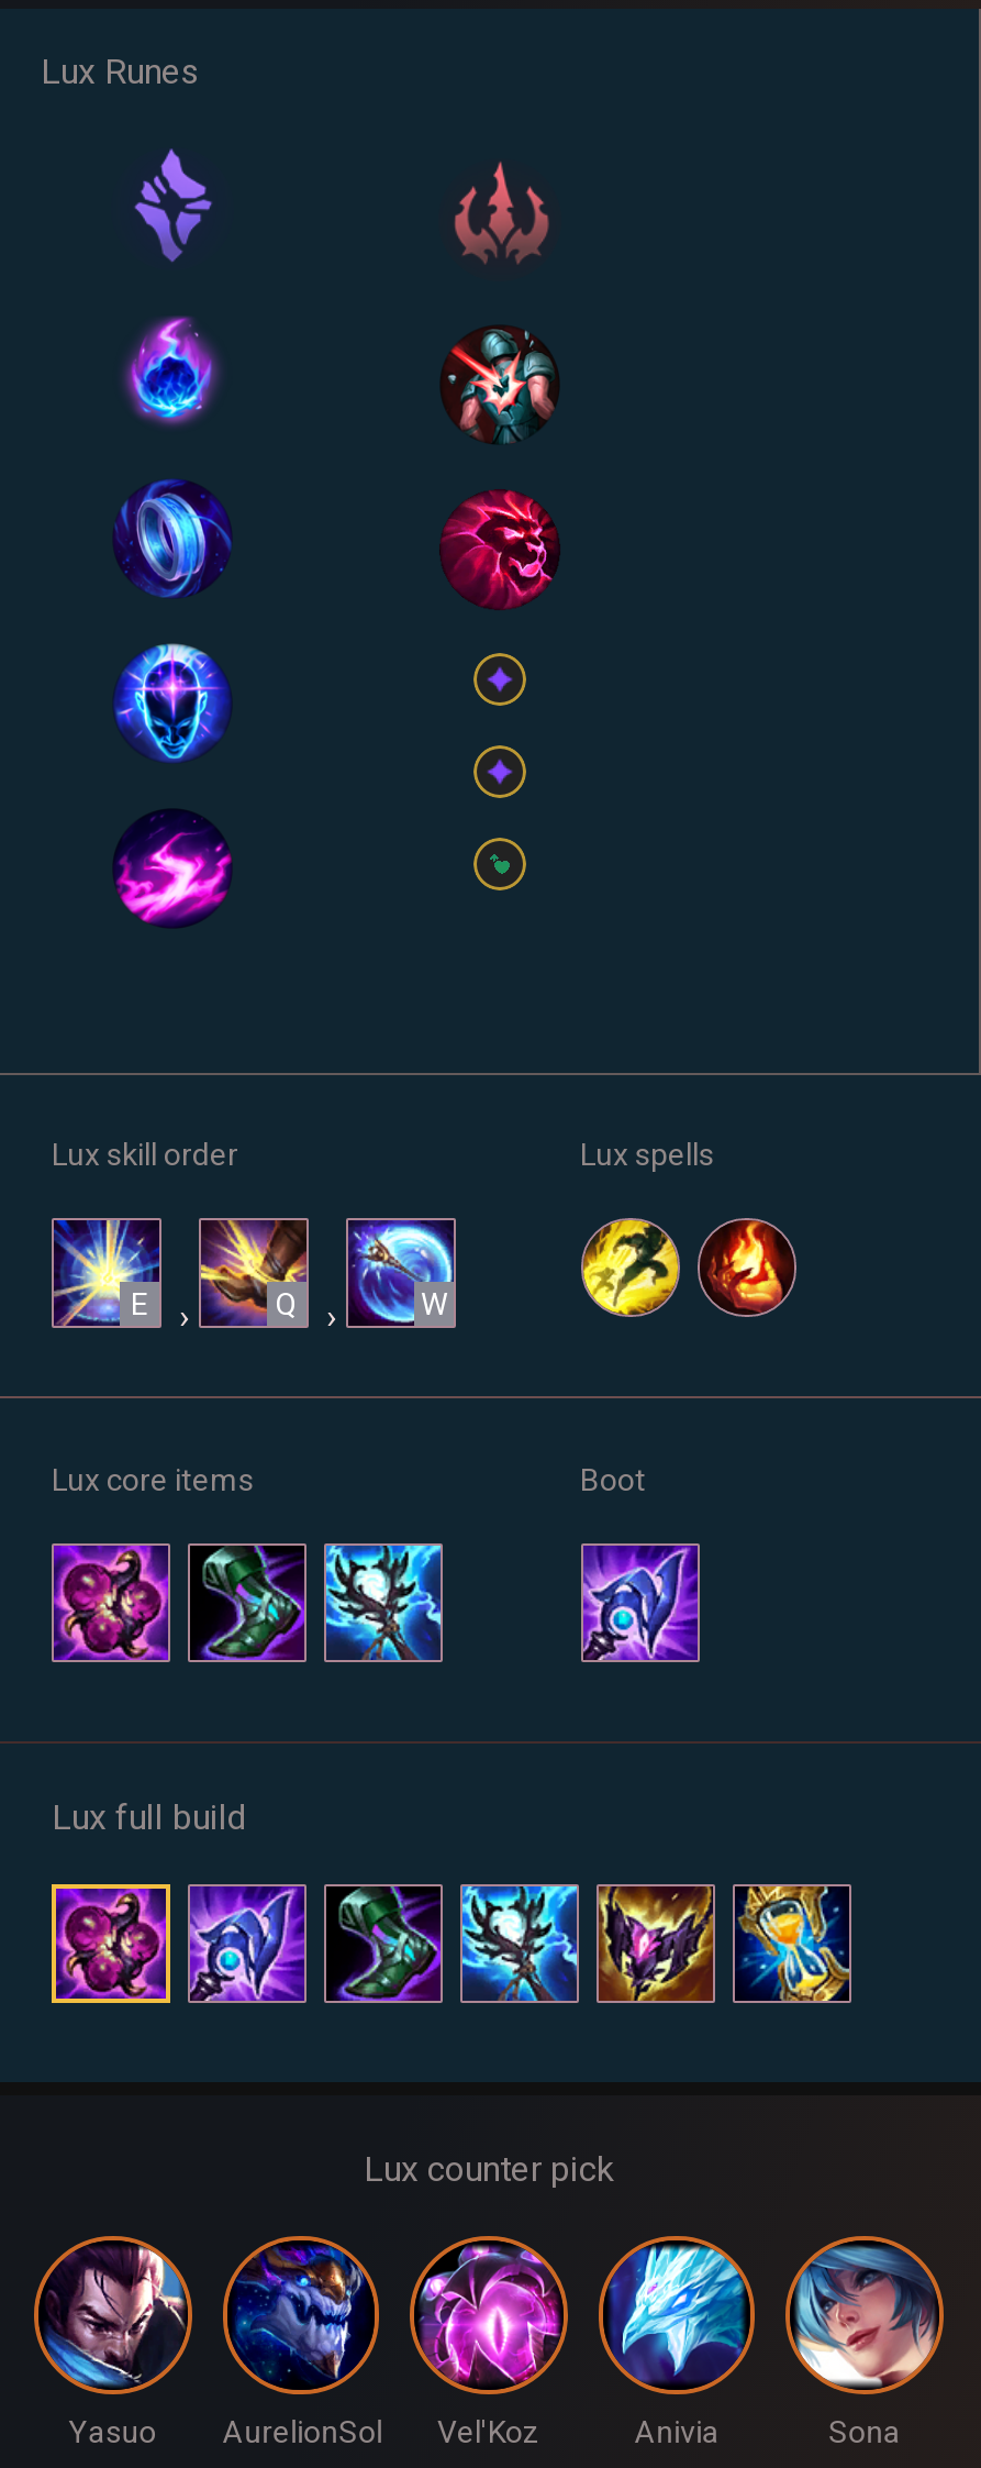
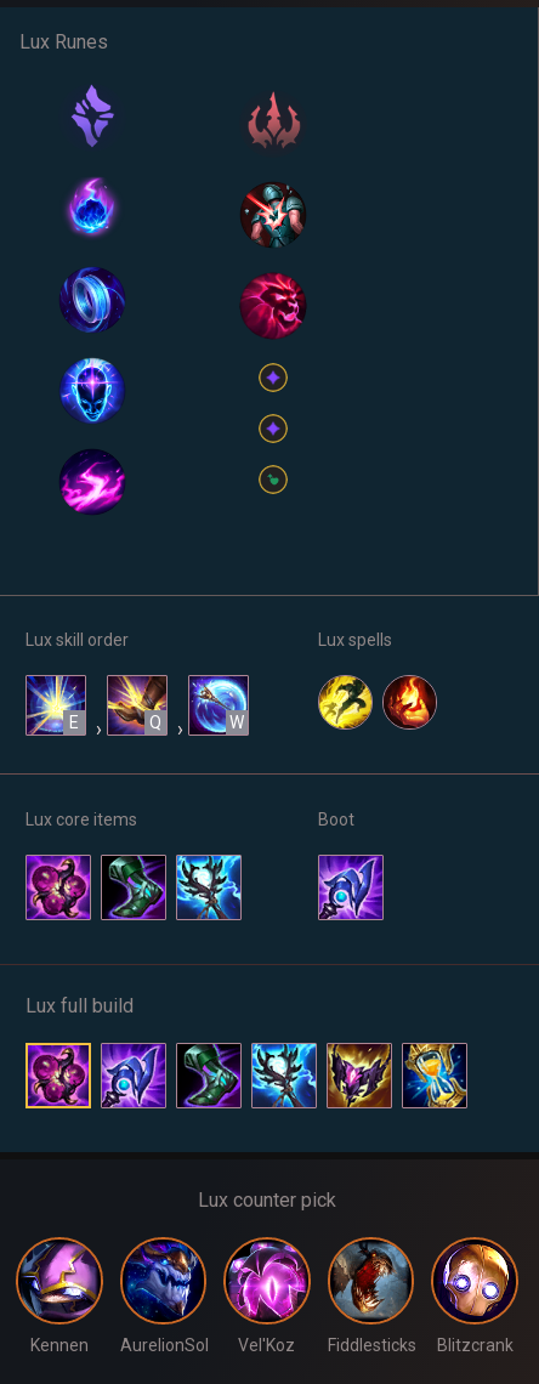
- [image]
- Yasuo
+ [image]
+ Kennen

- [image]
- Anivia
- Sona
+ [image]
+ Fiddlesticks
+ Blitzcrank

- [image]
+ [image]
